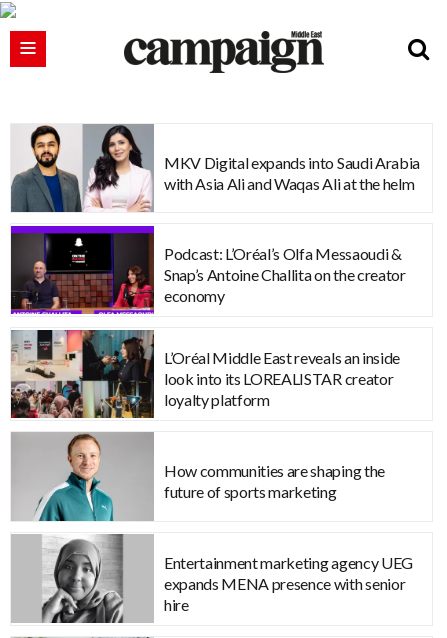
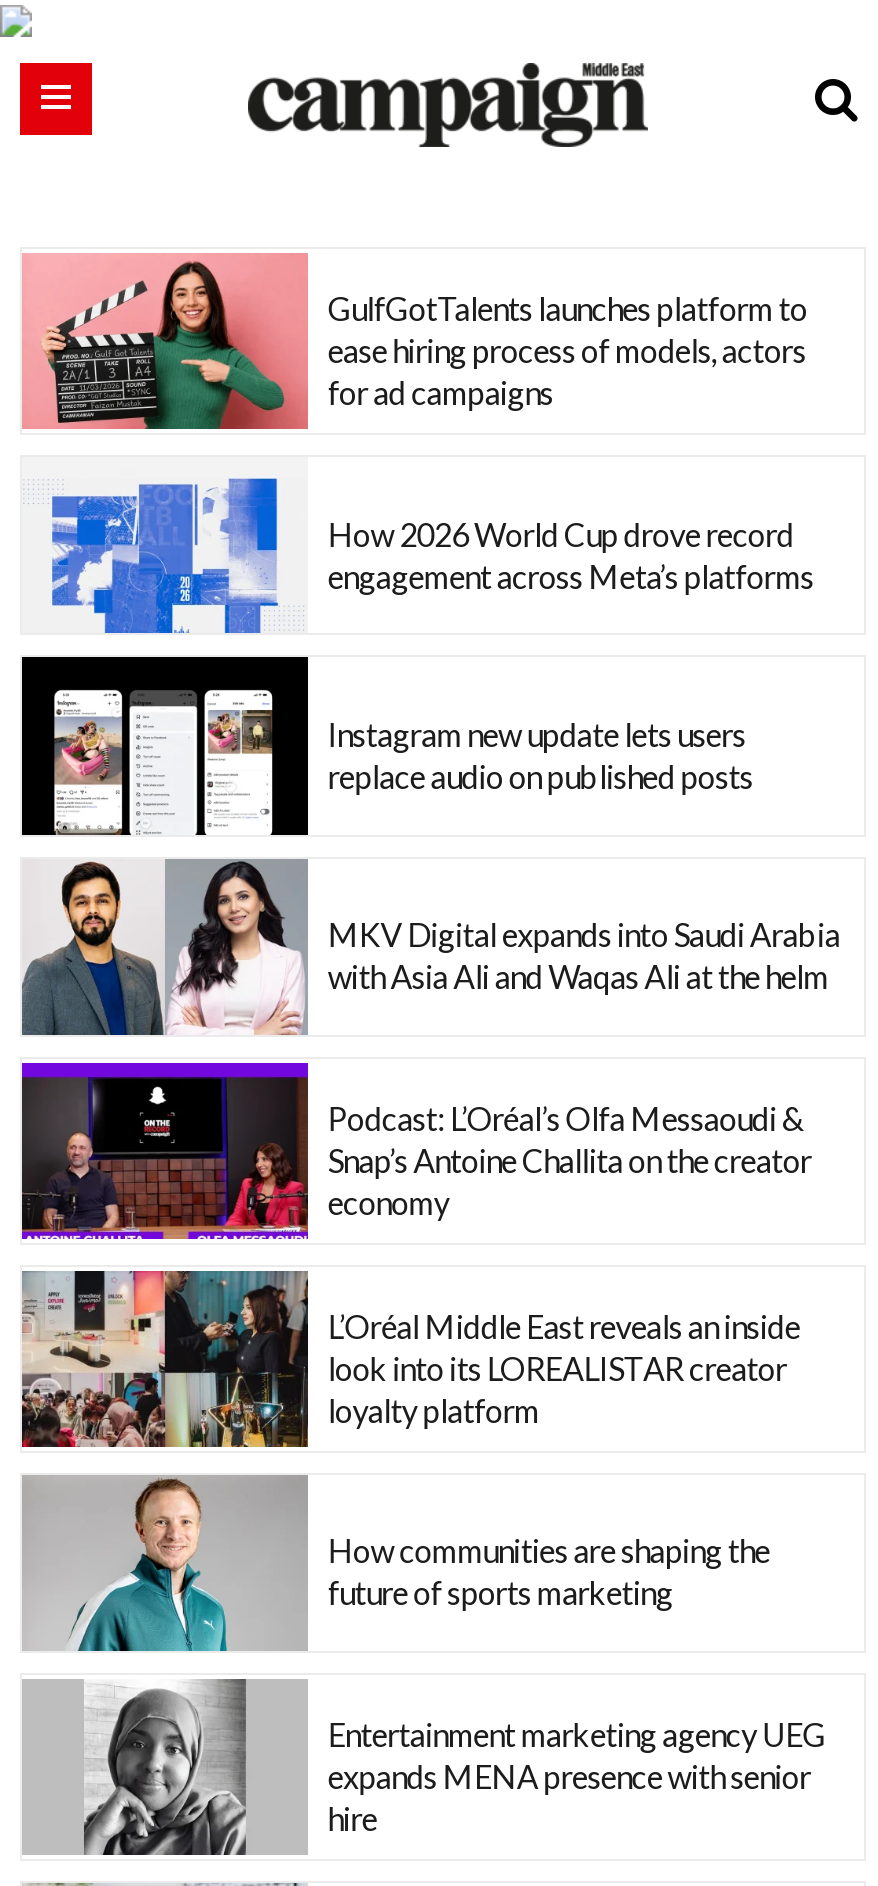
+ [image]
+ Instagram new update lets users
+ replace audio on published posts

+ [image]
+ GulfGotTalents launches platform to
+ ease hiring process of models, actors
+ for ad campaigns

+ [image]
+ How 2026 World Cup drove record
+ engagement across Meta’s platforms
